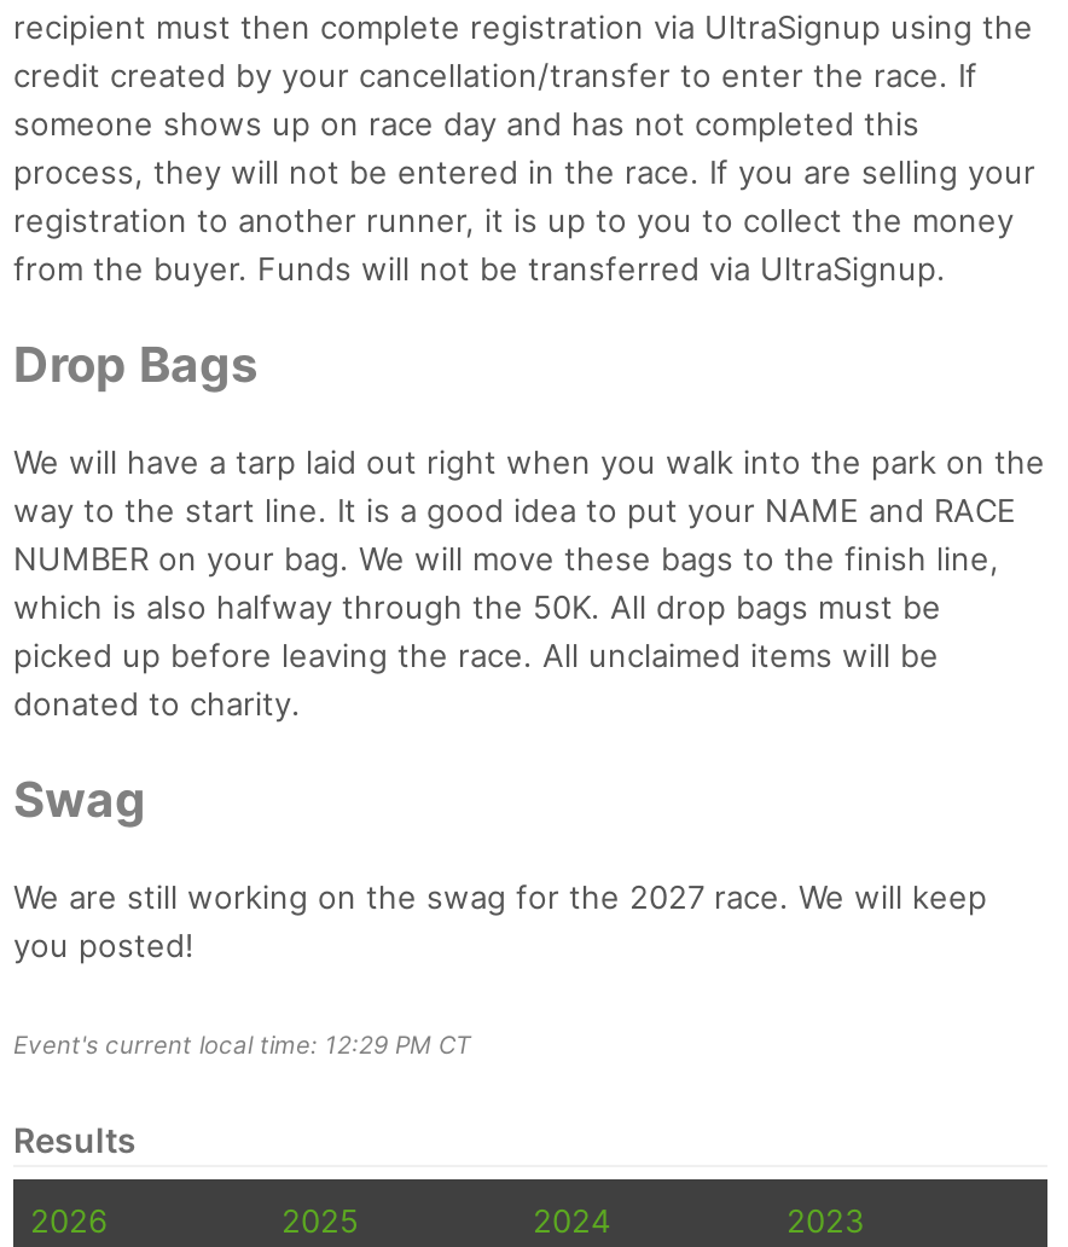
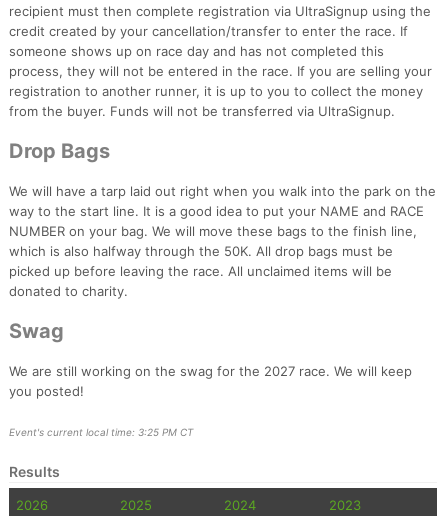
- Event's current local time: 12:29 PM CT
+ Event's current local time: 3:25 PM CT
